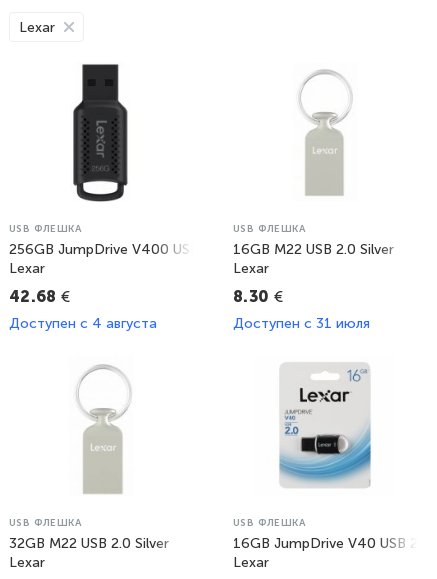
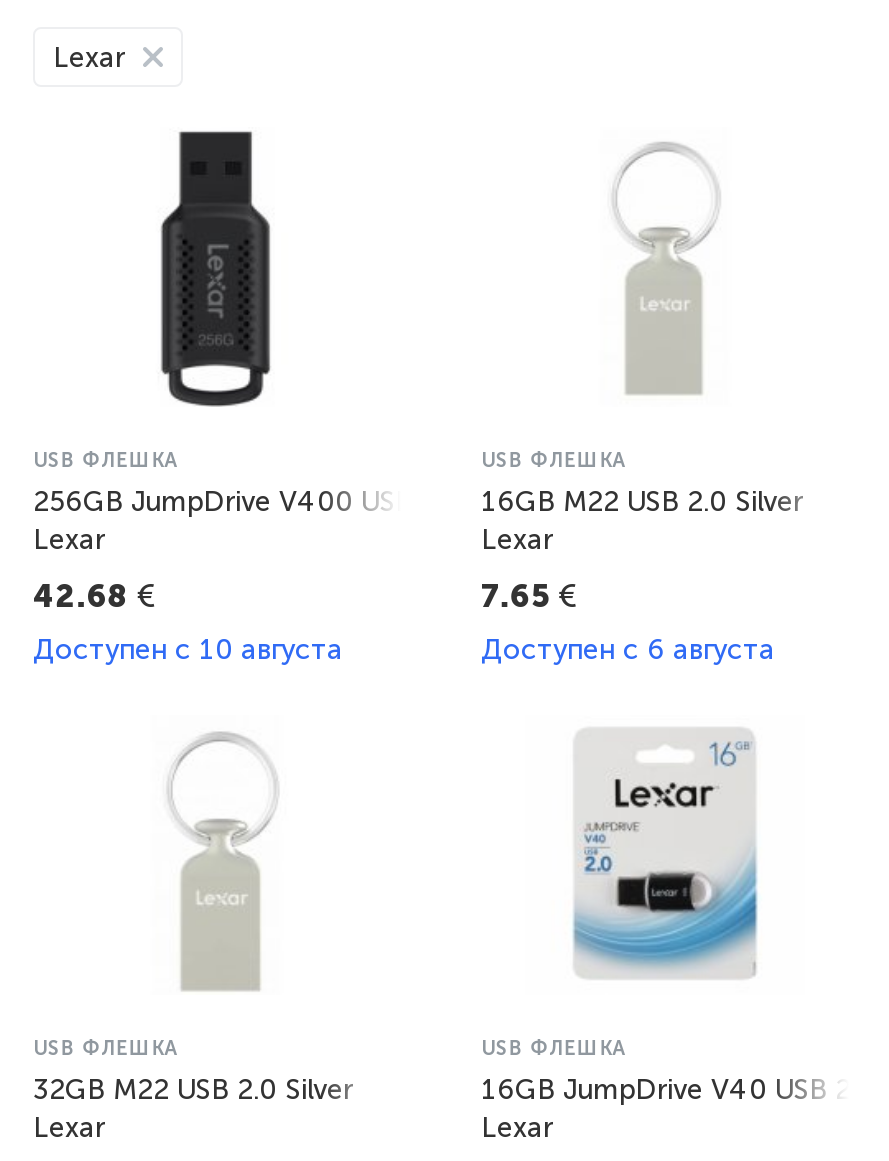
- 8.30 €
+ 7.65 €

- Доступен c 4 августа
+ Доступен c 10 августа

- Доступен c 31 июля
+ Доступен c 6 августа
